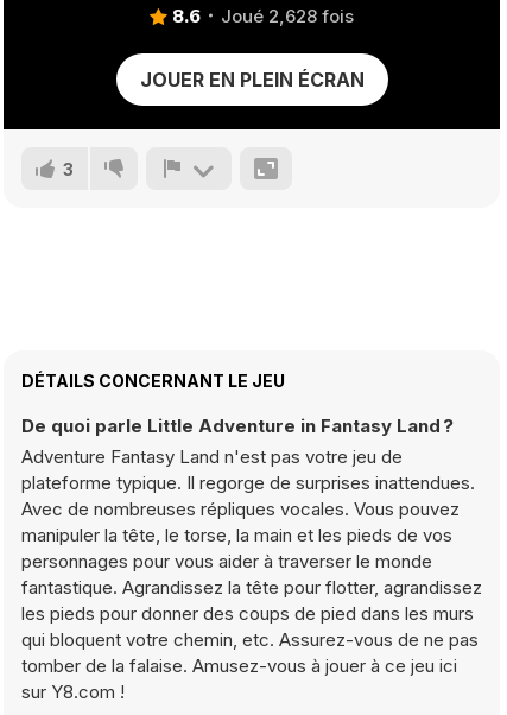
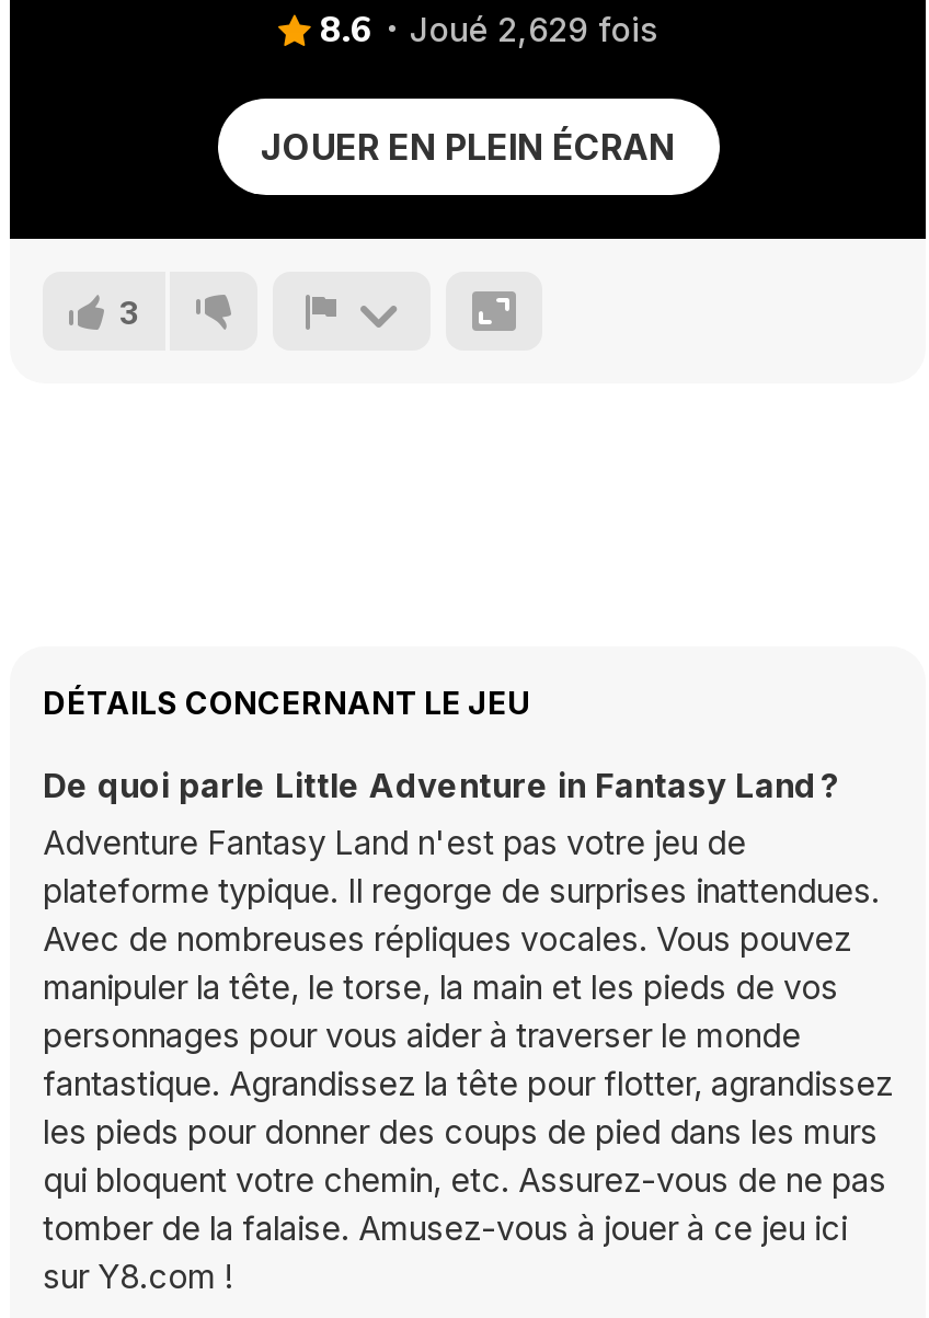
- 8.6 Joué 2,628 fois
+ 8.6 Joué 2,629 fois
